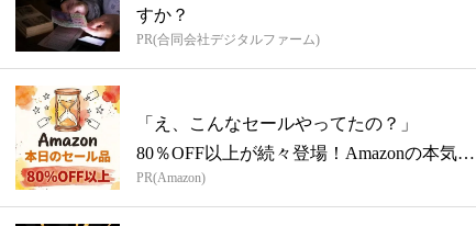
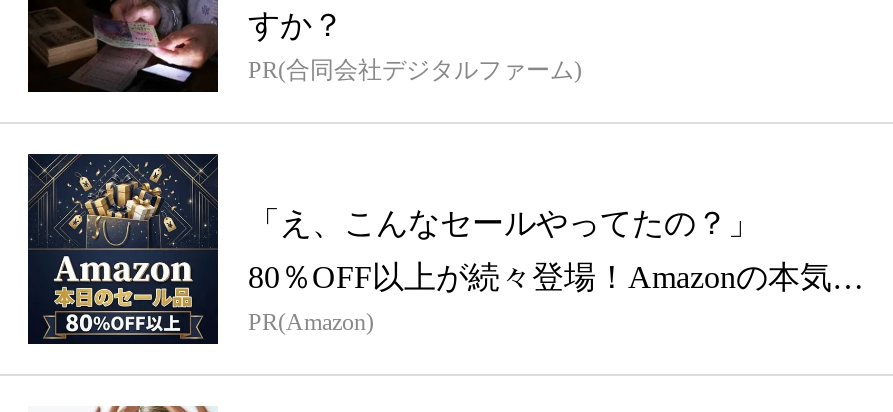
- [image]
+ [image]
